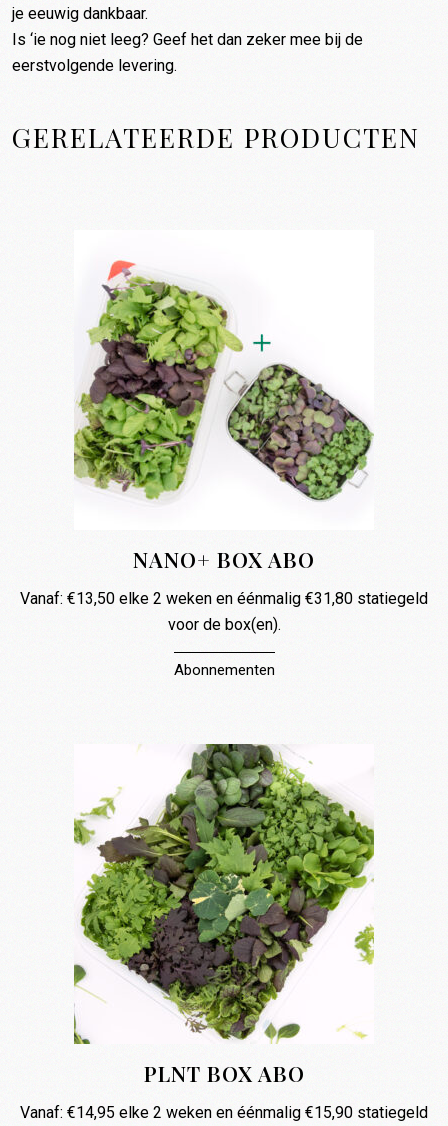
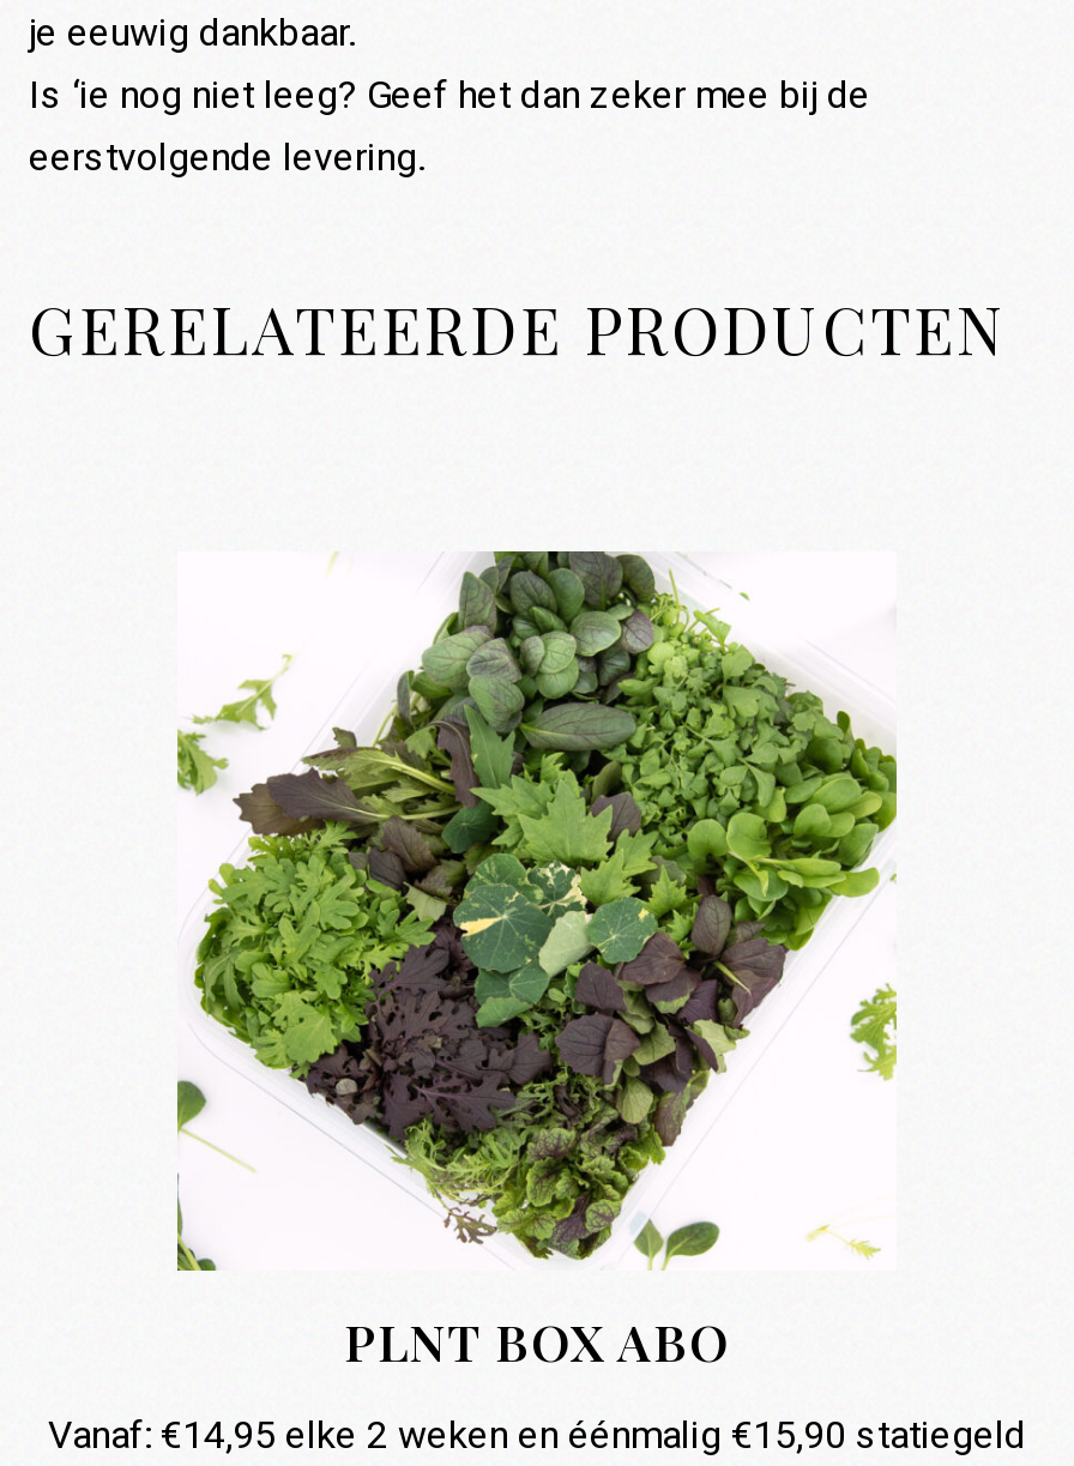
- [image]

- NANO+ BOX ABO
- Vanaf: €13,50 elke 2 weken en éénmalig €31,80 statiegeld
- voor de box(en).
- Abonnementen
